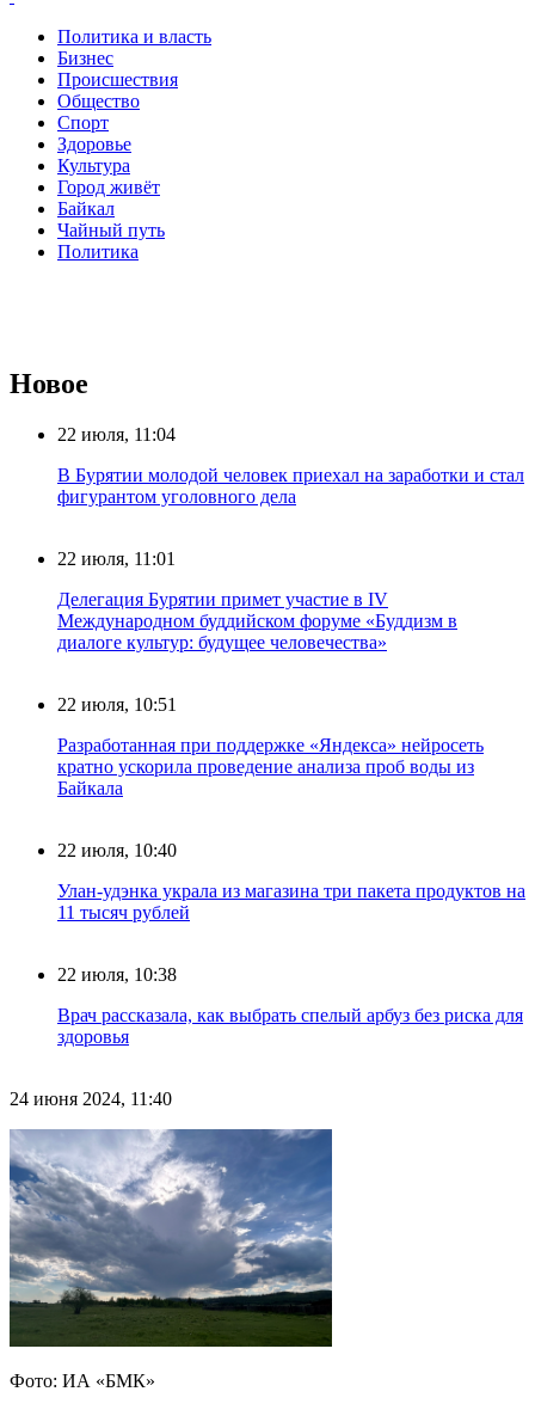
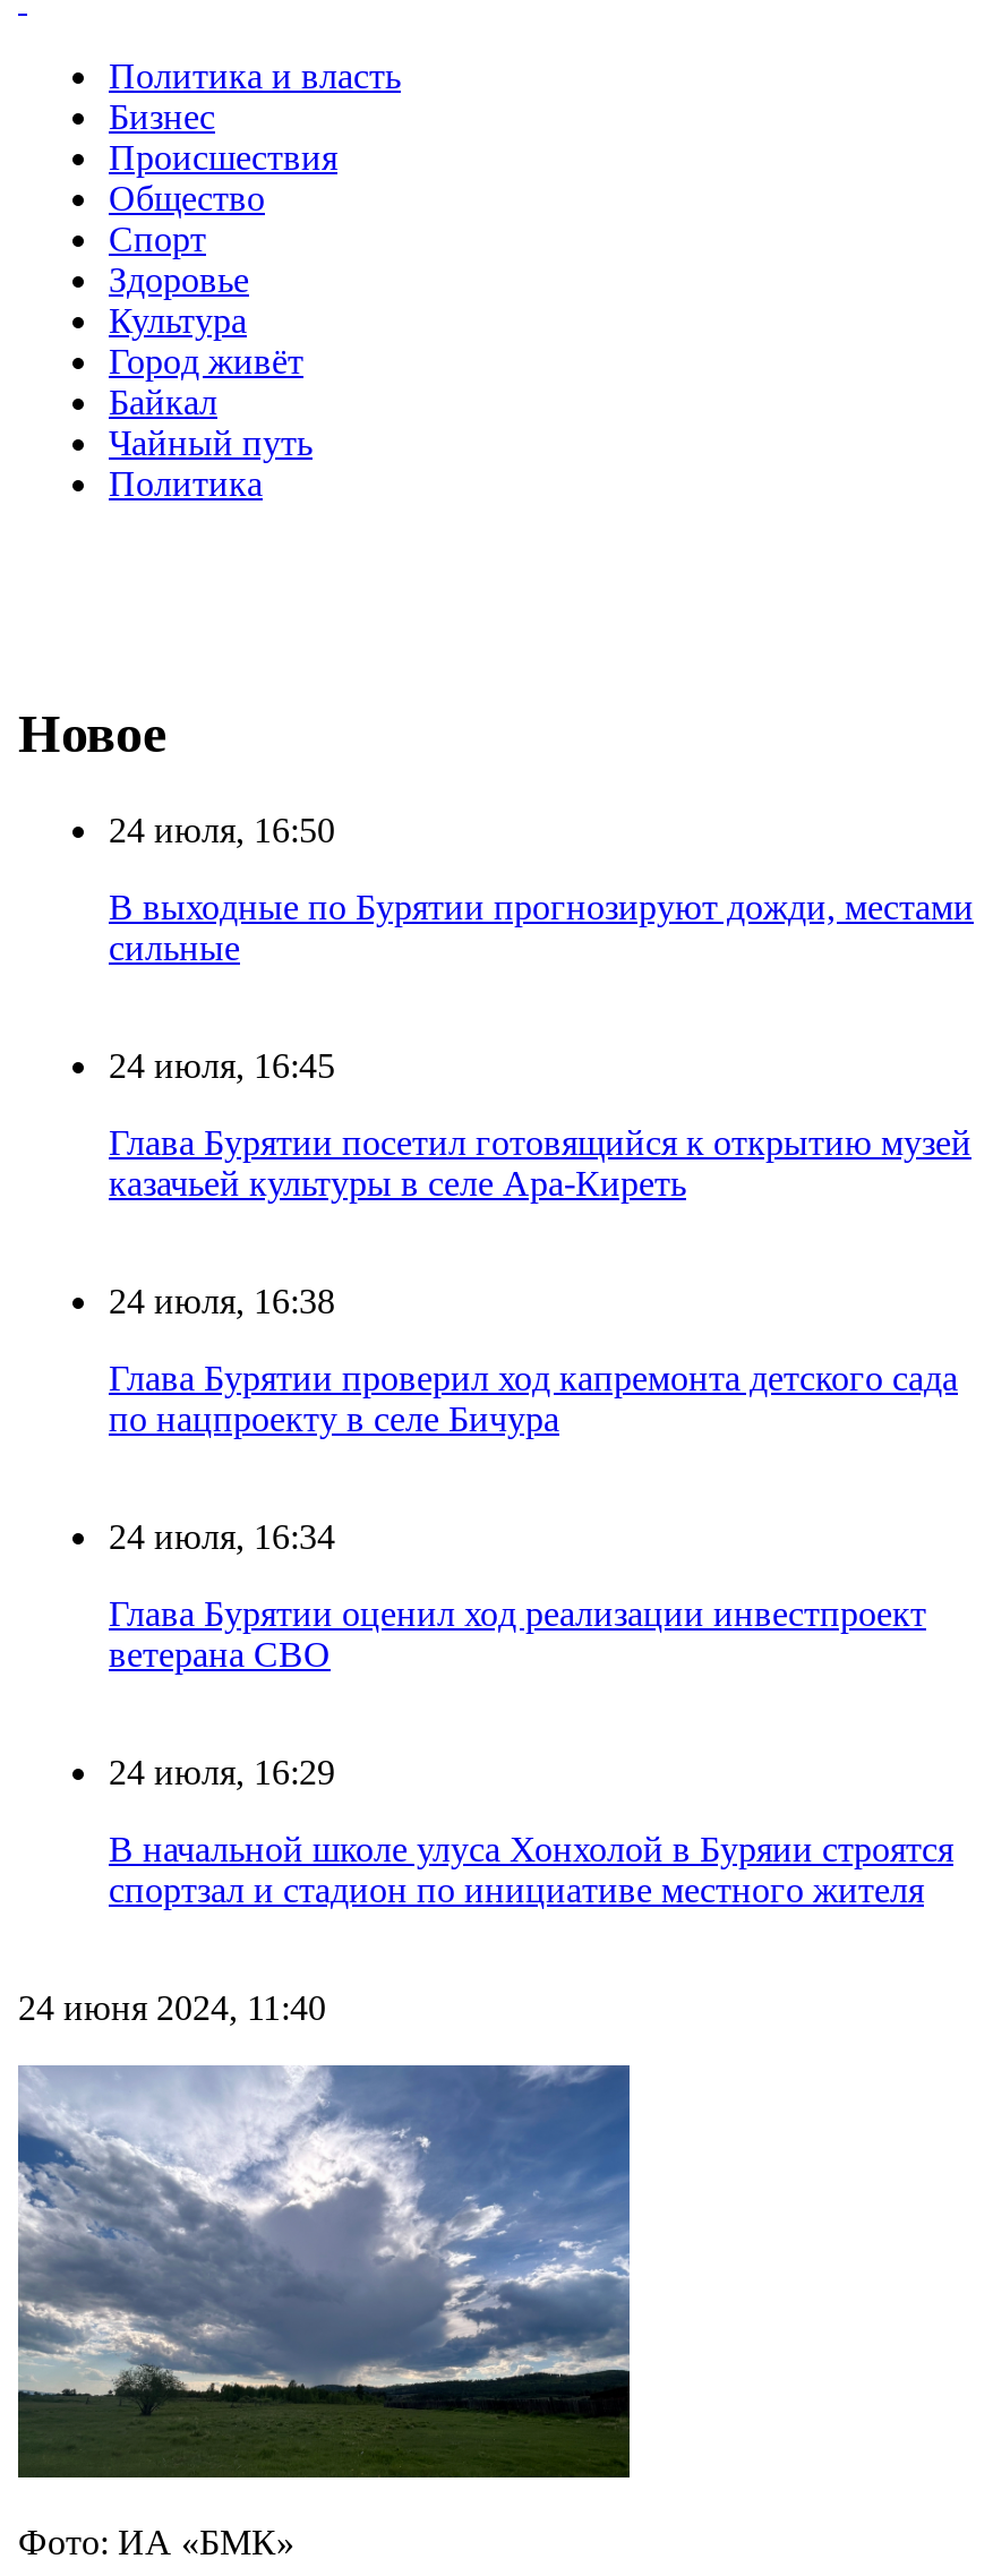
- 22 июля, 11:04
+ 24 июля, 16:50

- В Бурятии молодой человек приехал на заработки и стал
- фигурантом уголовного дела
+ В выходные по Бурятии прогнозируют дожди, местами
+ сильные

- 22 июля, 11:01
+ 24 июля, 16:45

- Делегация Бурятии примет участие в IV
- Международном буддийском форуме «Буддизм в
- диалоге культур: будущее человечества»
+ Глава Бурятии посетил готовящийся к открытию музей
+ казачьей культуры в селе Ара-Киреть

- 22 июля, 10:51
+ 24 июля, 16:38

- Разработанная при поддержке «Яндекса» нейросеть
- кратно ускорила проведение анализа проб воды из
- Байкала
+ Глава Бурятии проверил ход капремонта детского сада
+ по нацпроекту в селе Бичура

- 22 июля, 10:40
+ 24 июля, 16:34

- Улан-удэнка украла из магазина три пакета продуктов на
- 11 тысяч рублей
+ Глава Бурятии оценил ход реализации инвестпроект
+ ветерана СВО

- 22 июля, 10:38
+ 24 июля, 16:29

- Врач рассказала, как выбрать спелый арбуз без риска для
- здоровья
+ В начальной школе улуса Хонхолой в Буряии строятся
+ спортзал и стадион по инициативе местного жителя
